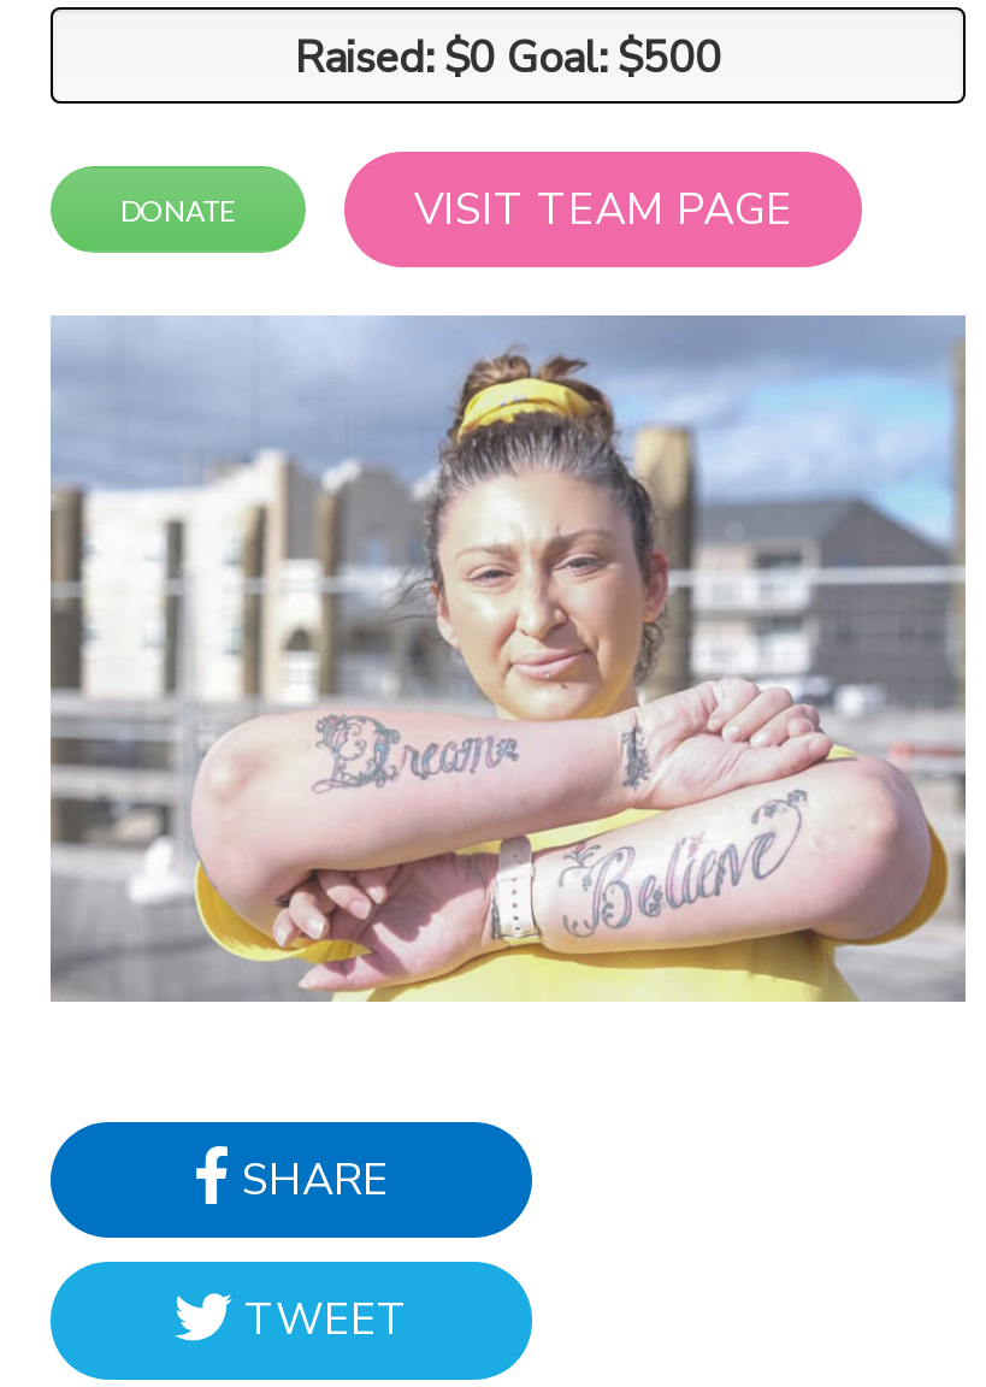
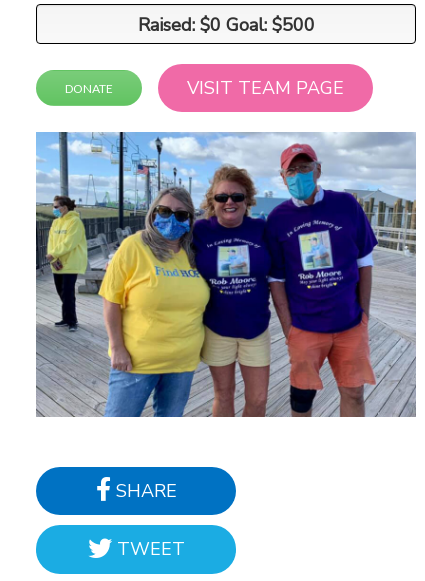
- [image]
+ [image]
